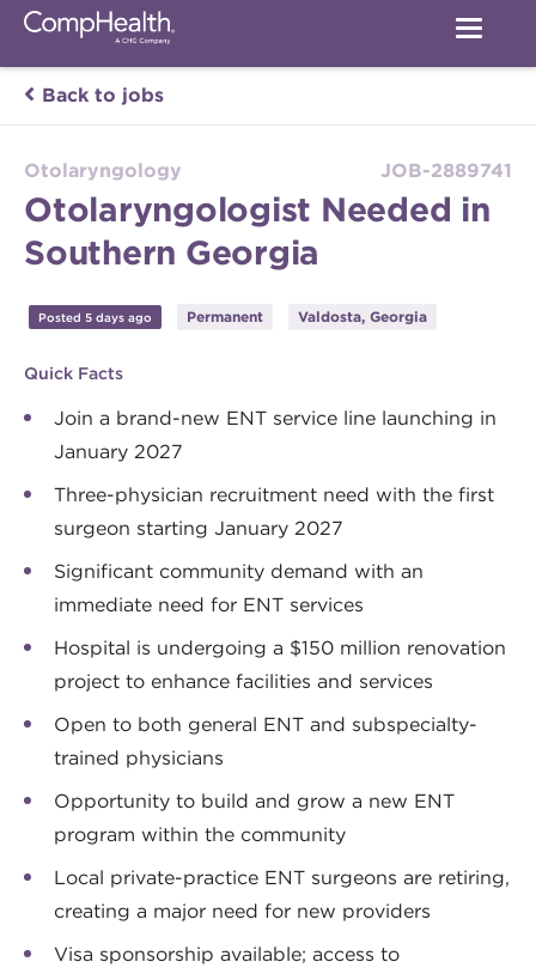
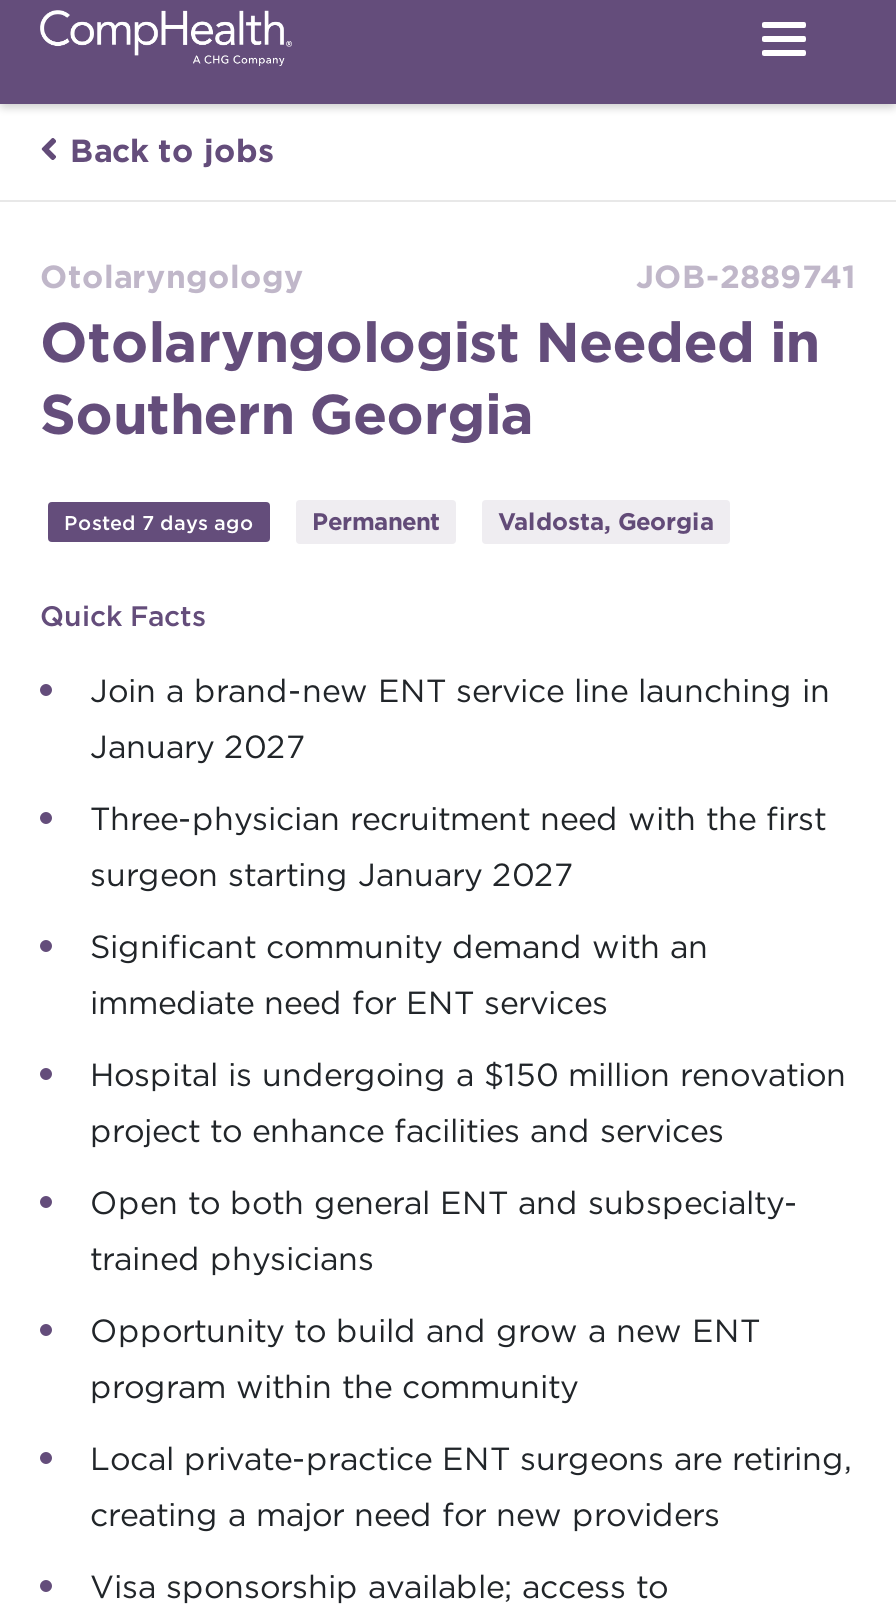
- Posted 5 days ago
+ Posted 7 days ago
